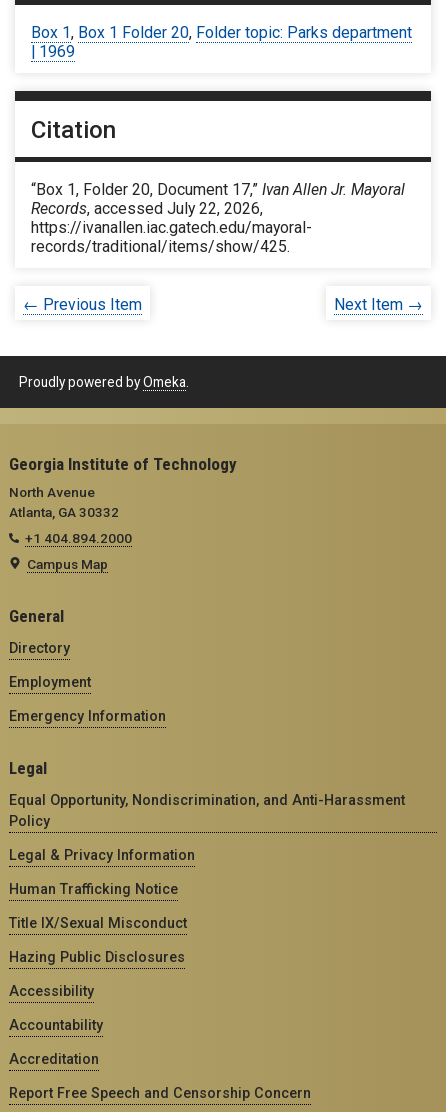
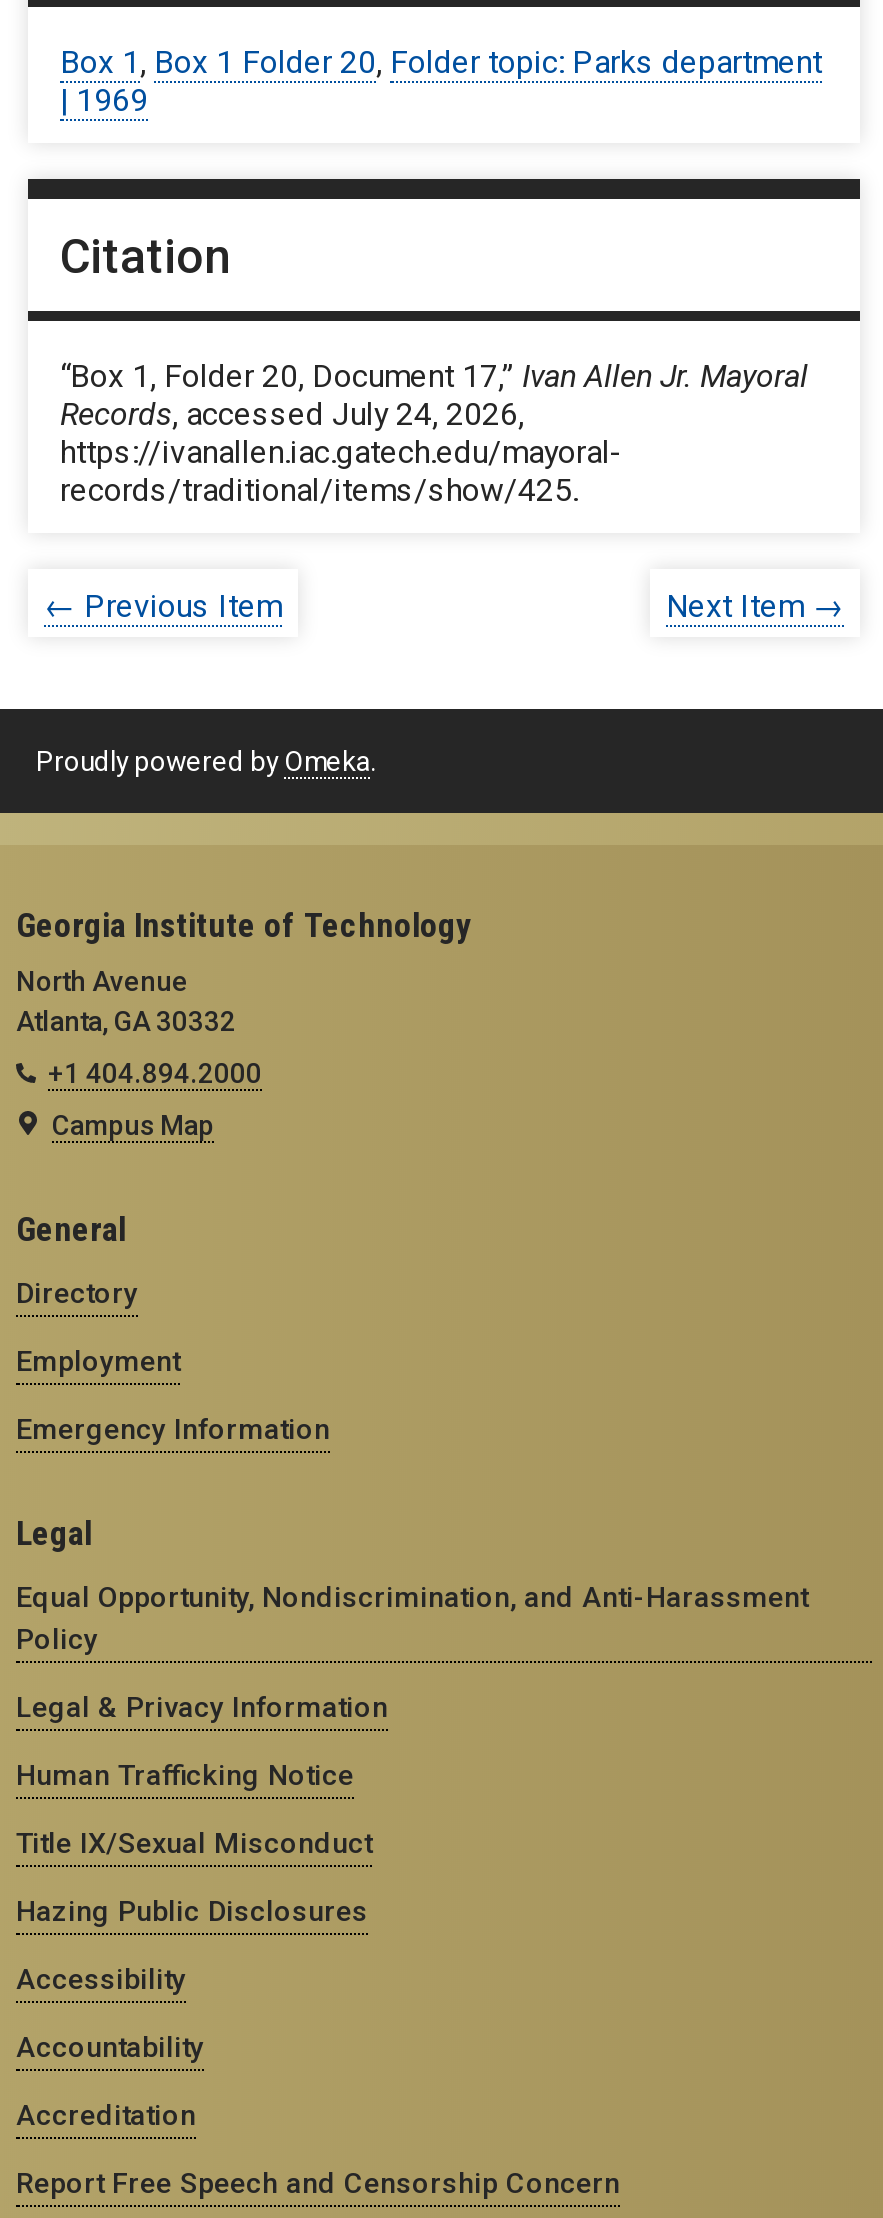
- Records, accessed July 22, 2026,
+ Records, accessed July 24, 2026,
